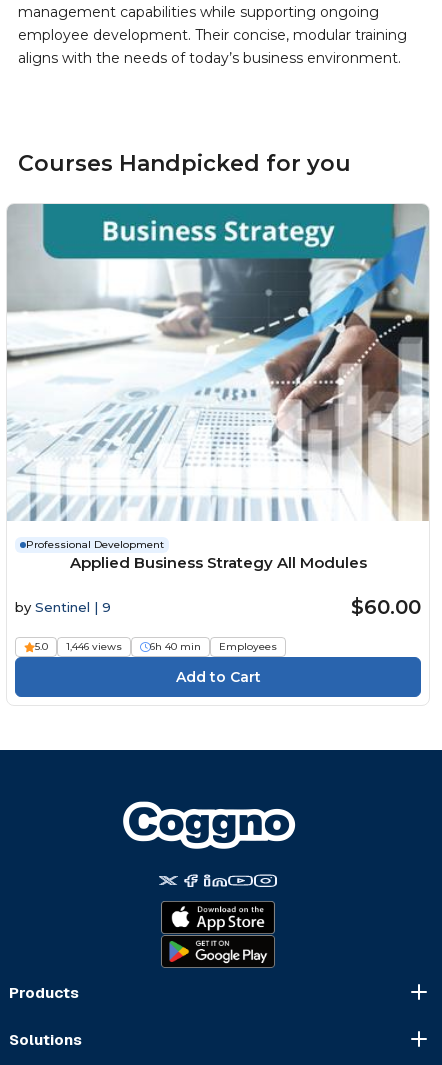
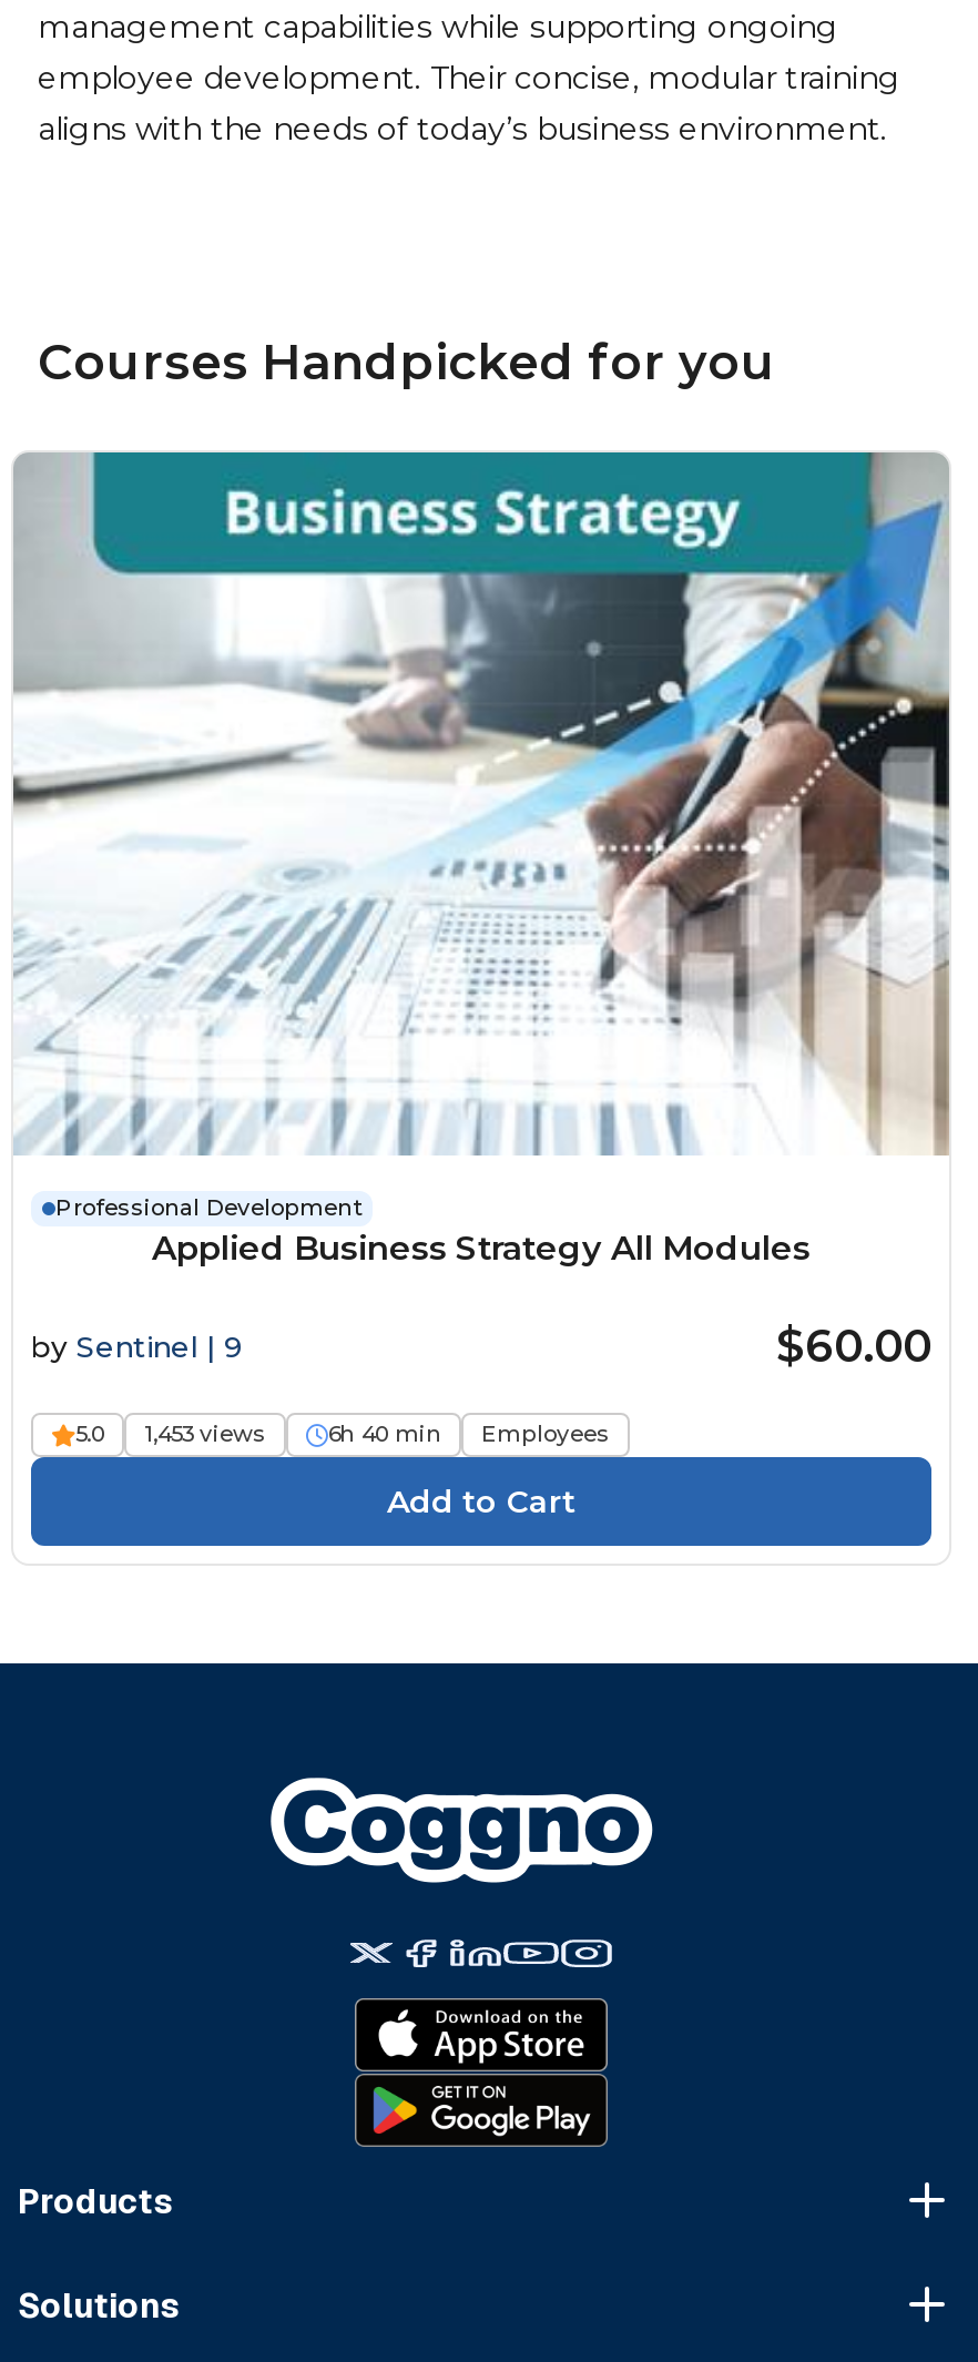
- 5.0 1,446 views
+ 5.0 1,453 views
